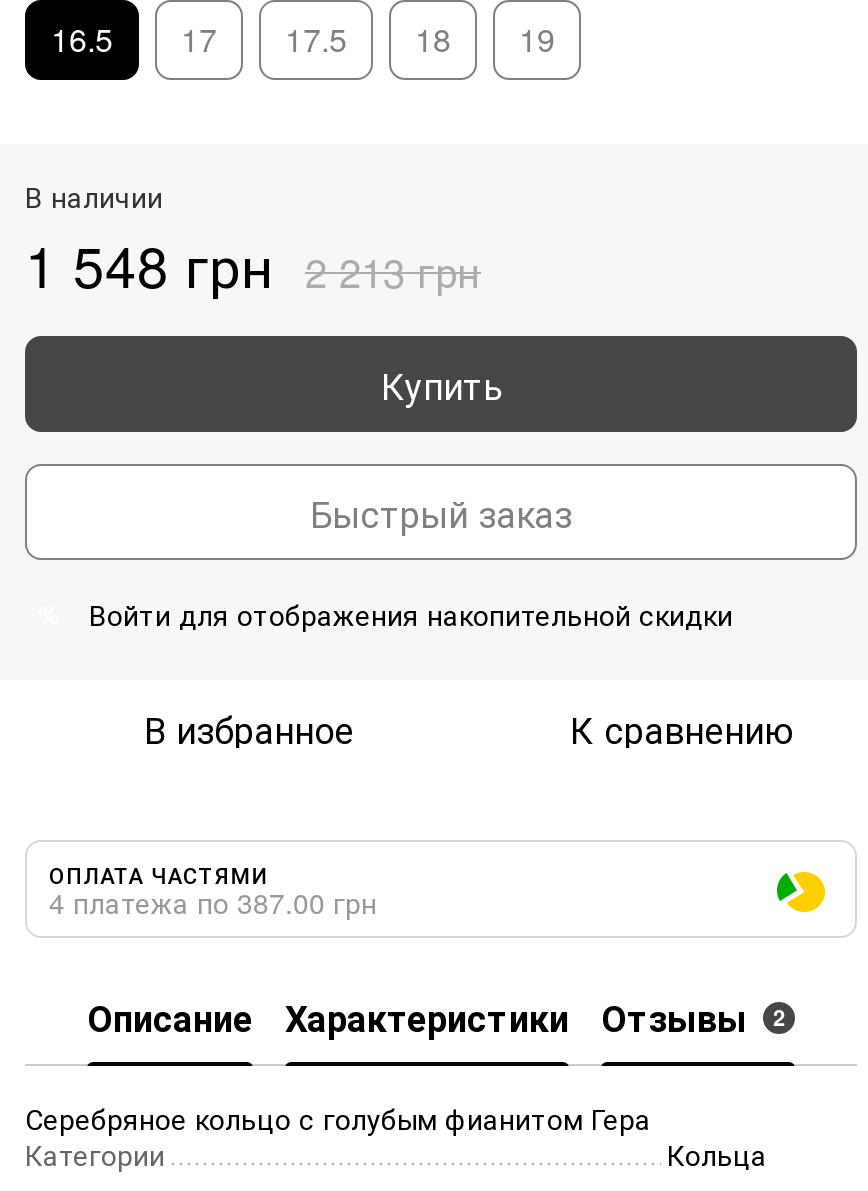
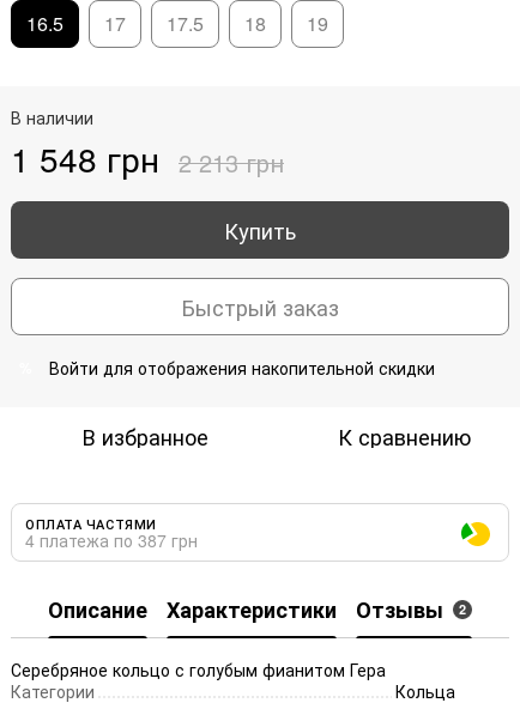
- 4 платежа по 387.00 грн
+ 4 платежа по 387 грн
